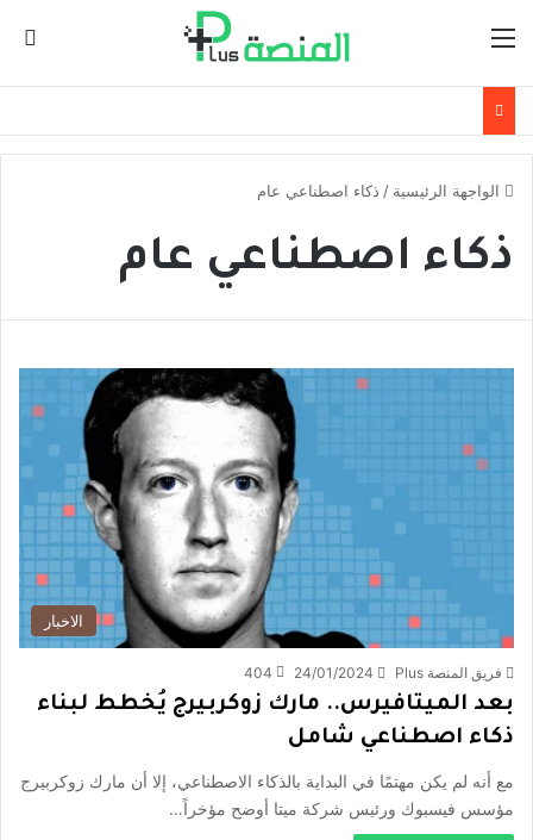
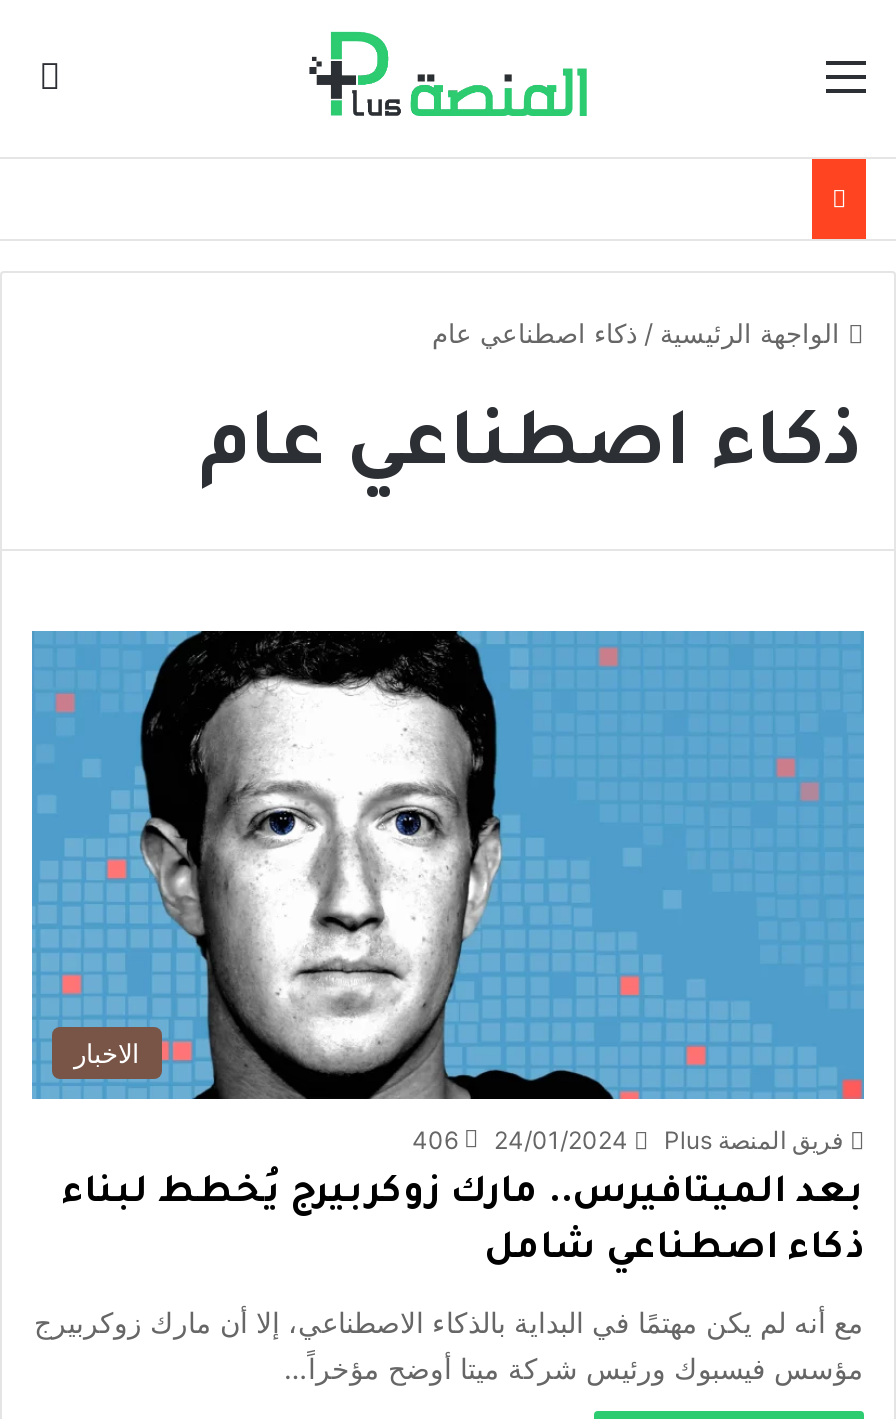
- 404 24/01/2024
+ 406 24/01/2024
